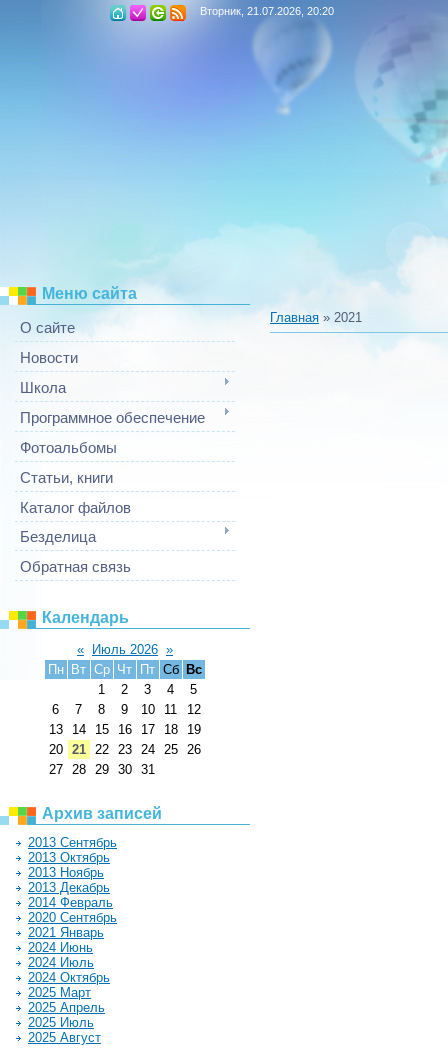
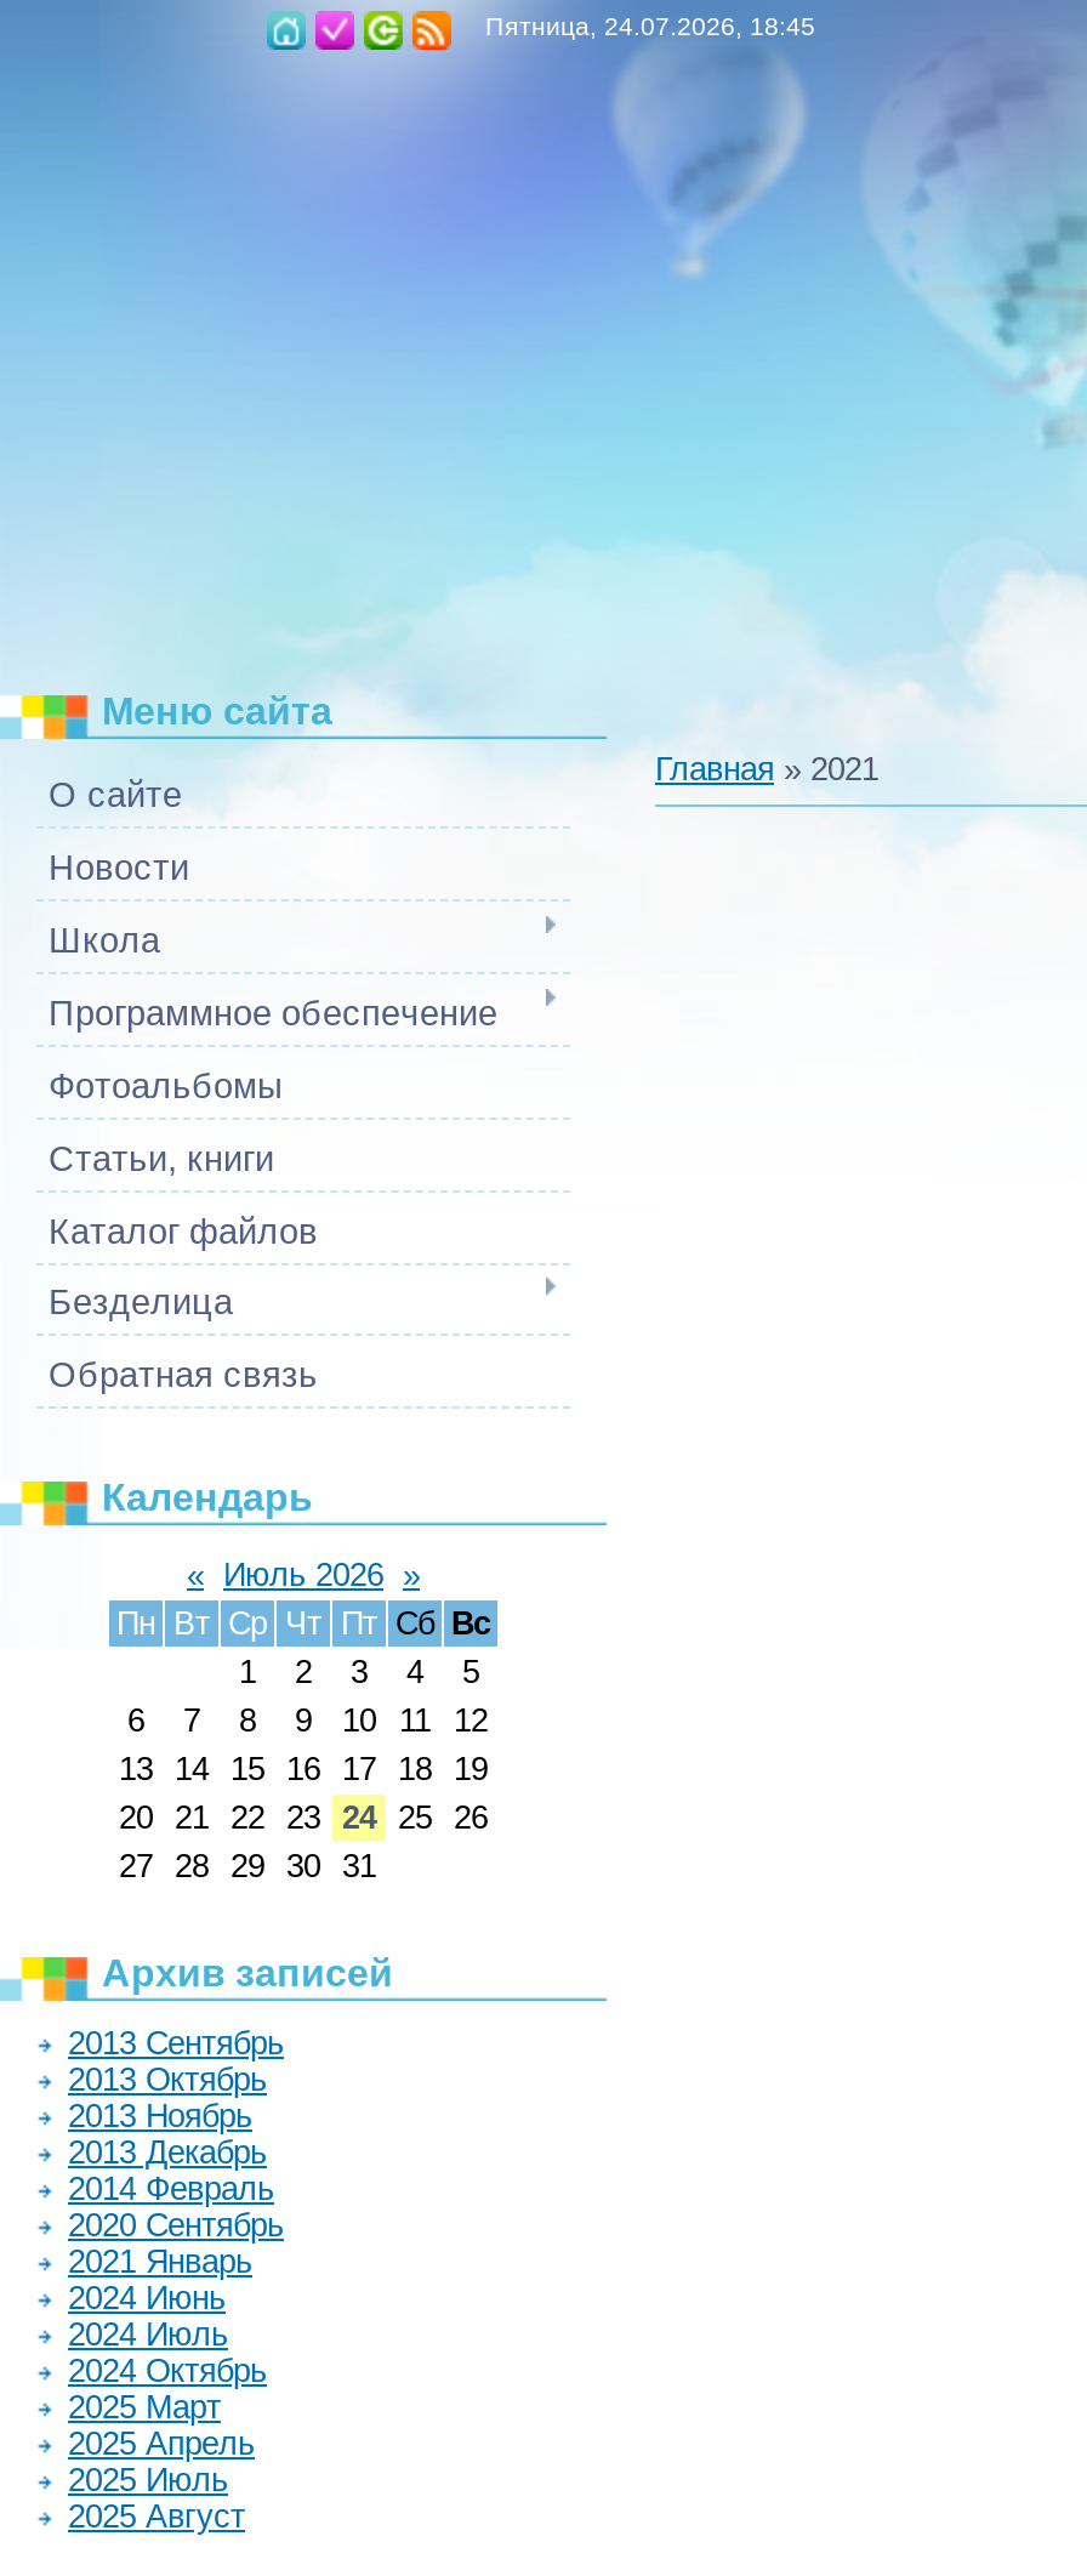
- Вторник, 21.07.2026, 20:20
+ Пятница, 24.07.2026, 18:45
